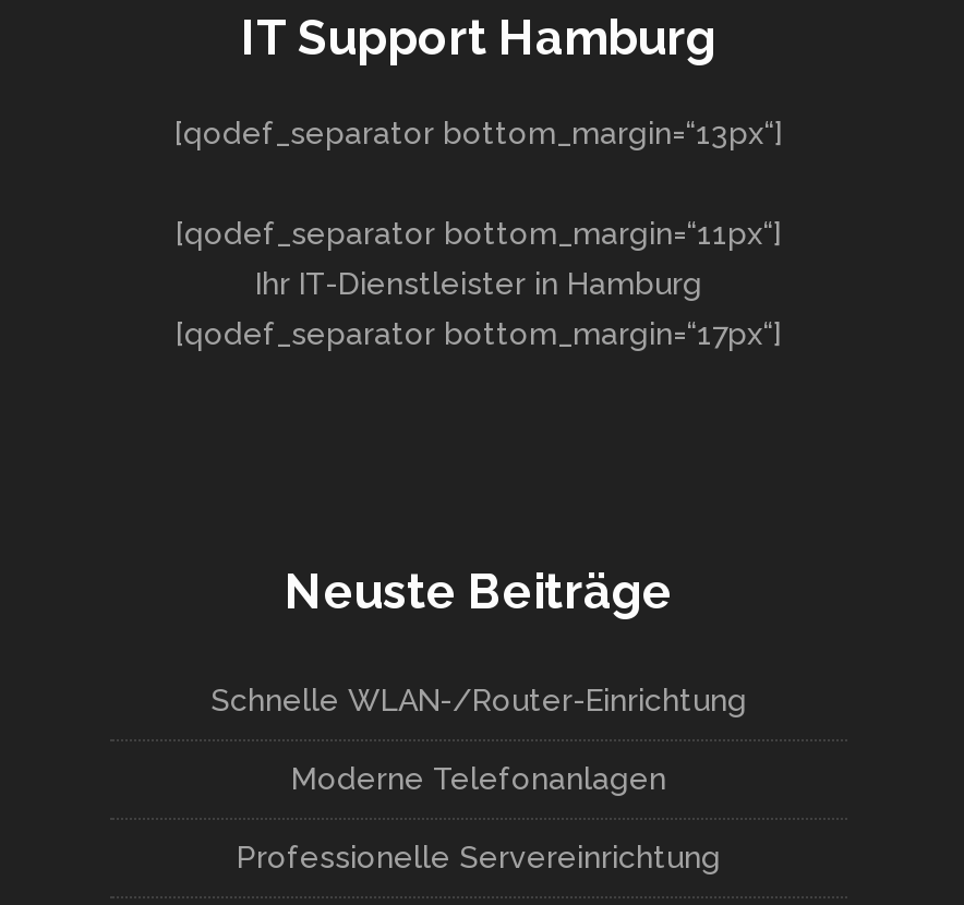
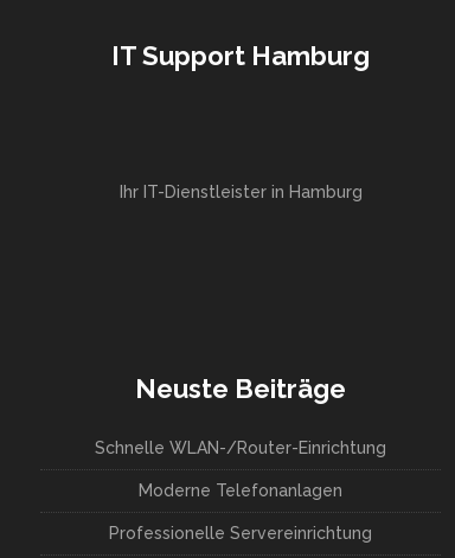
- [qodef_separator bottom_margin=“13px“]
- [qodef_separator bottom_margin=“11px“]

- [qodef_separator bottom_margin=“17px“]
